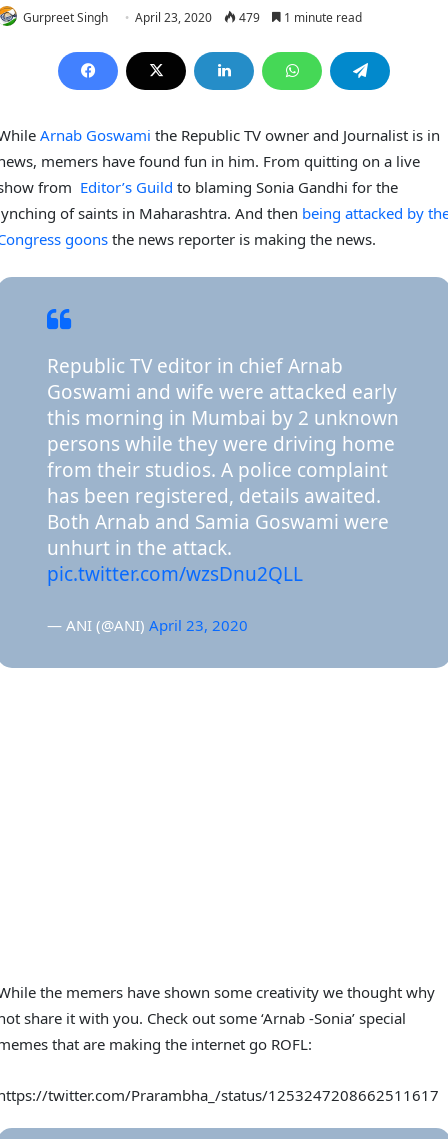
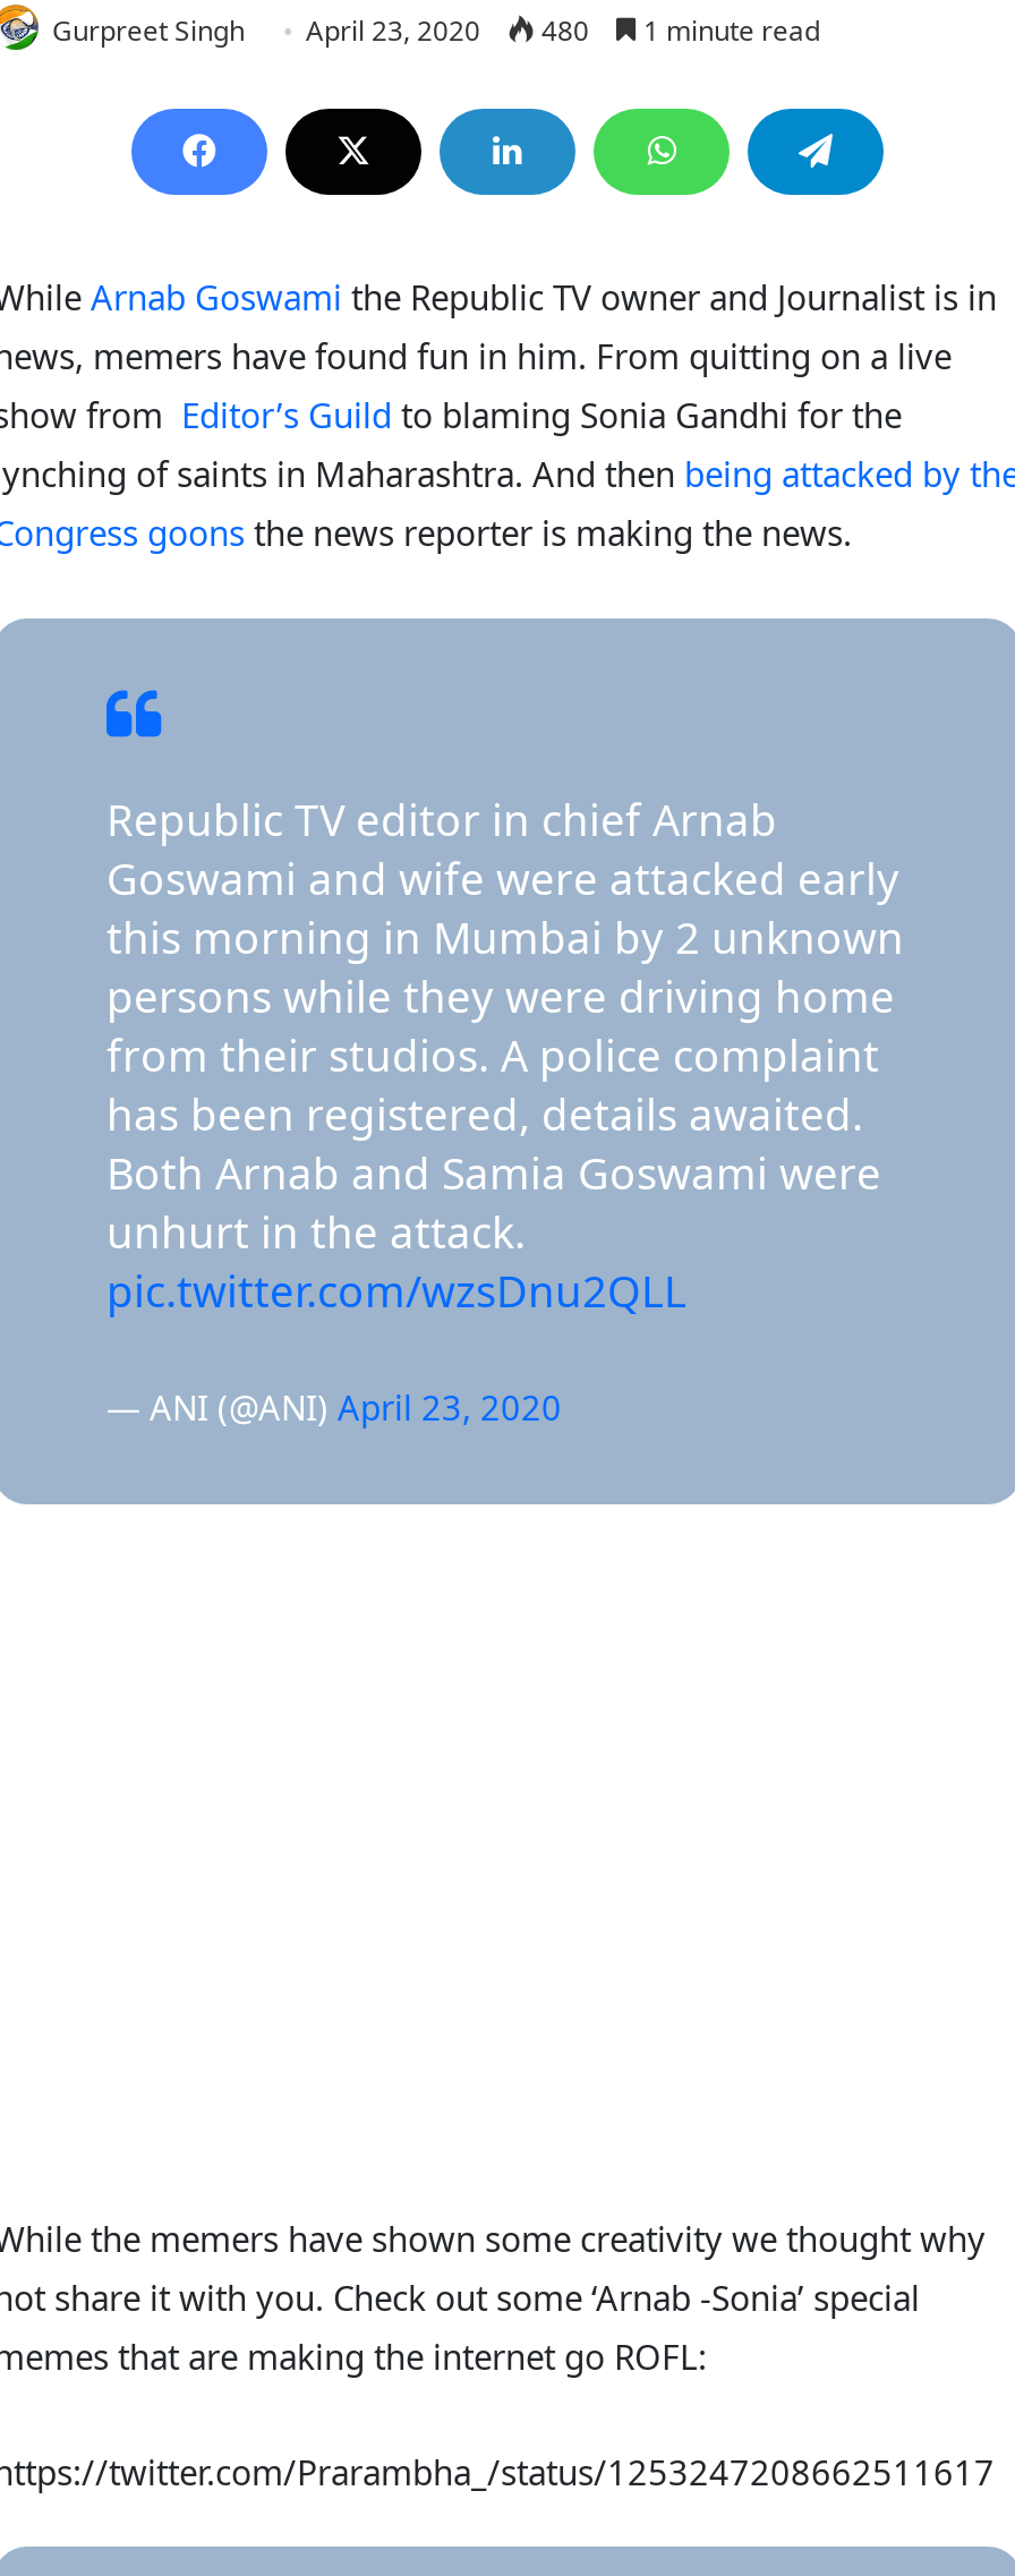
- Gurpreet Singh April 23, 2020 479 1 minute read
+ Gurpreet Singh April 23, 2020 480 1 minute read
